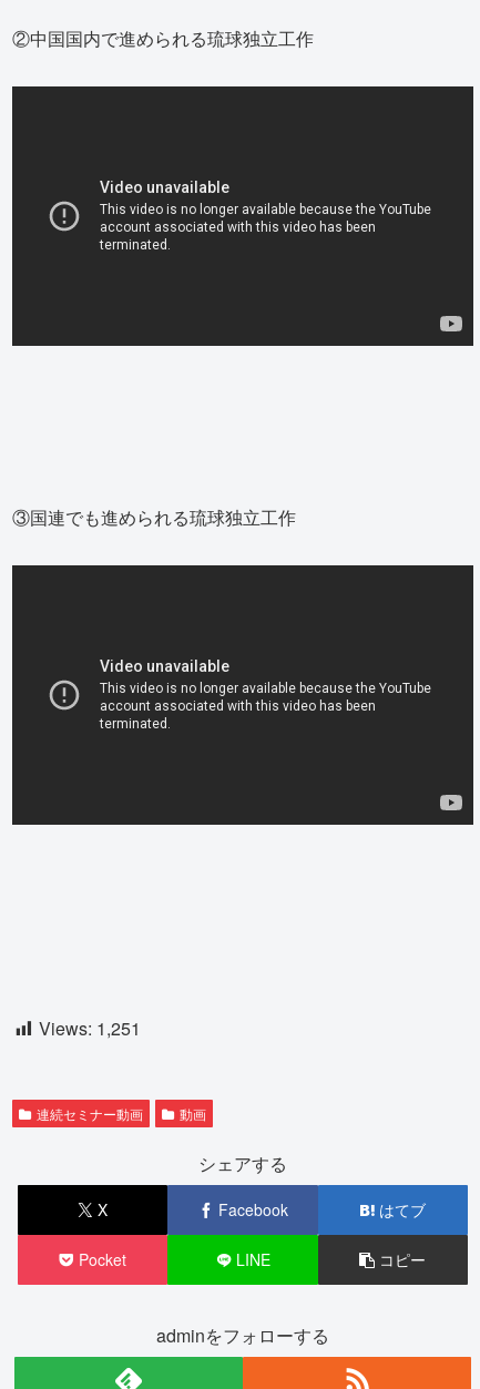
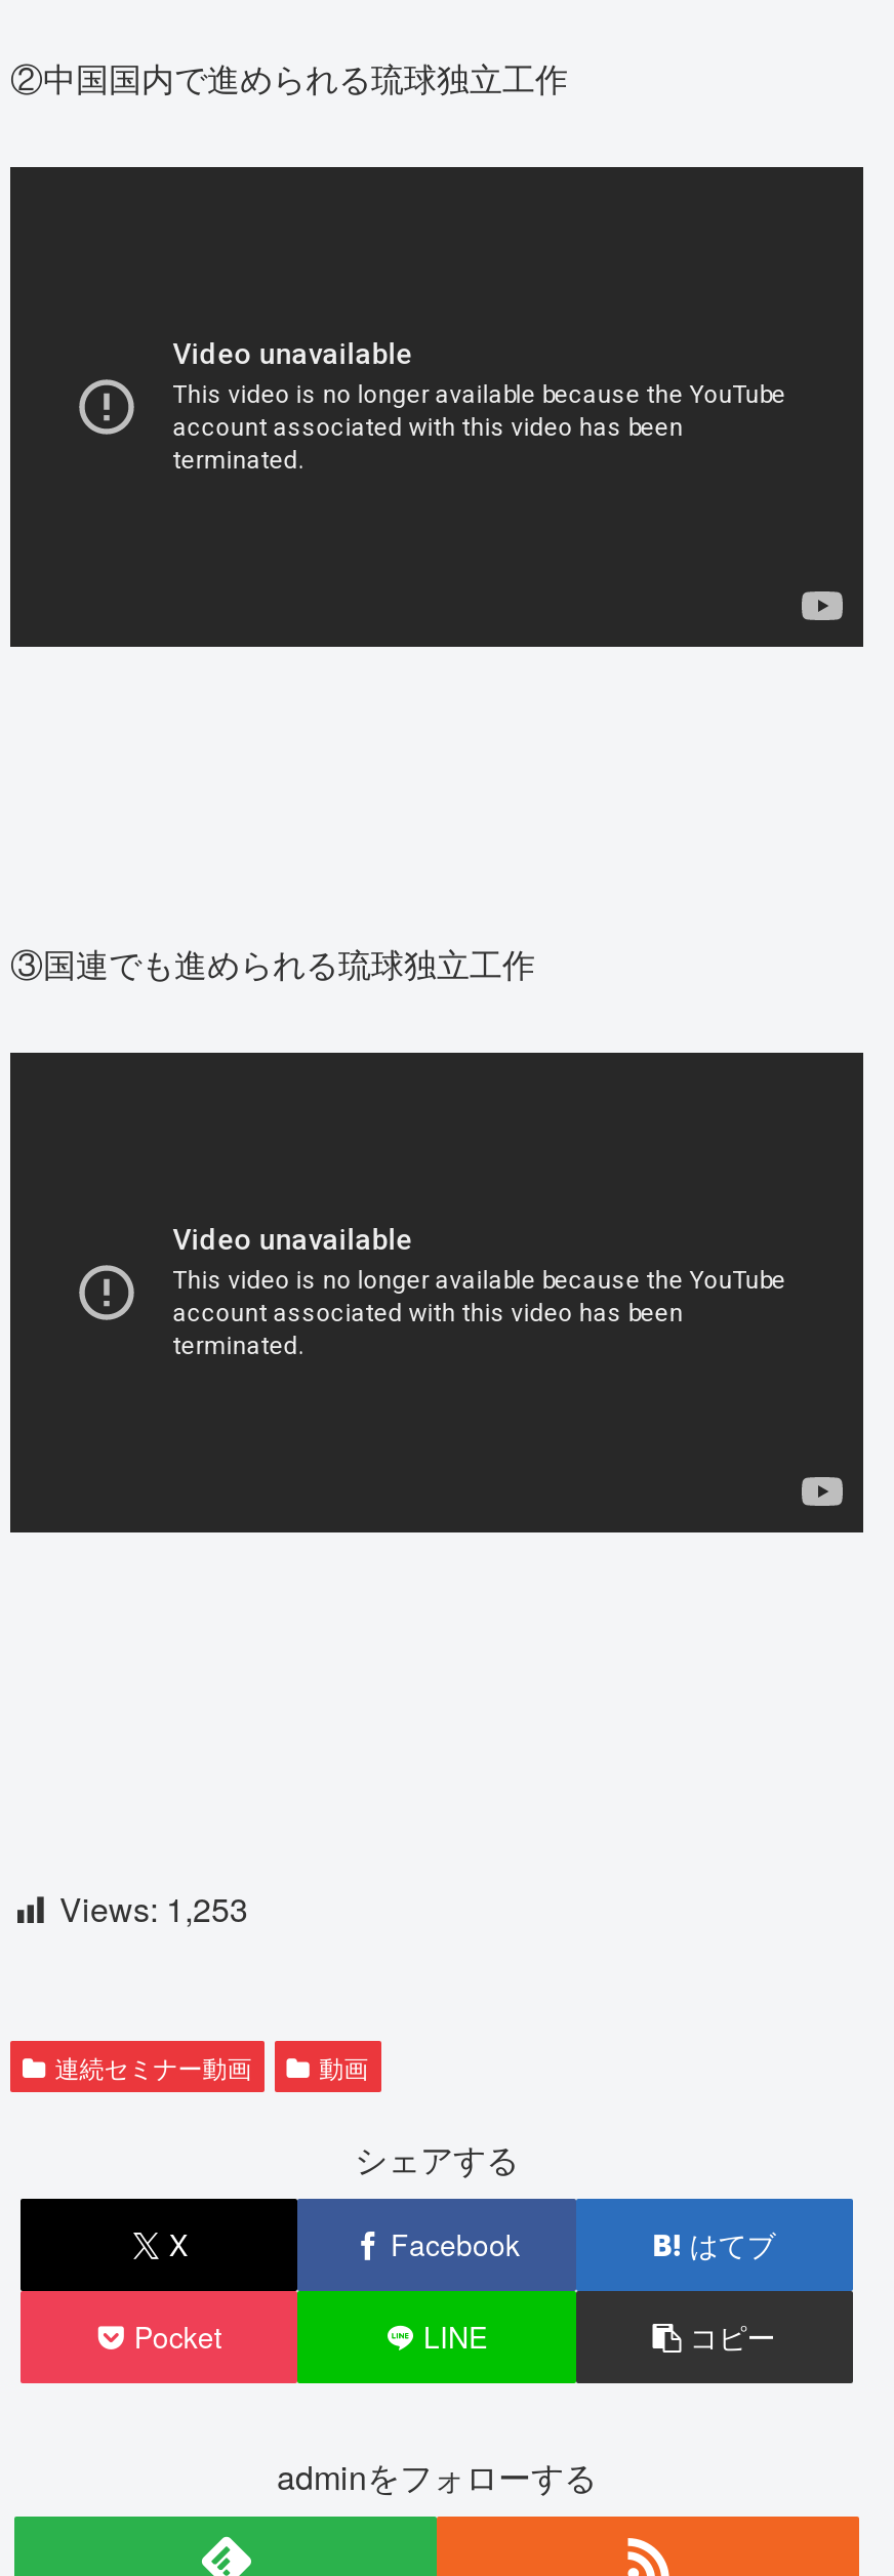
- Views: 1,251
+ Views: 1,253
